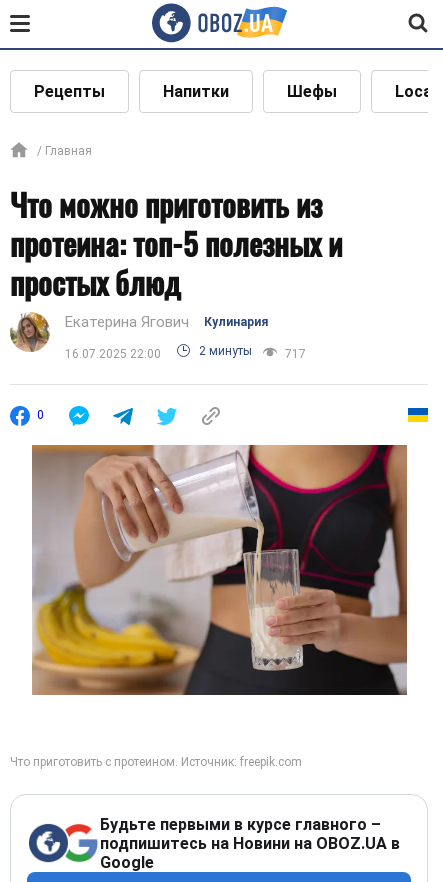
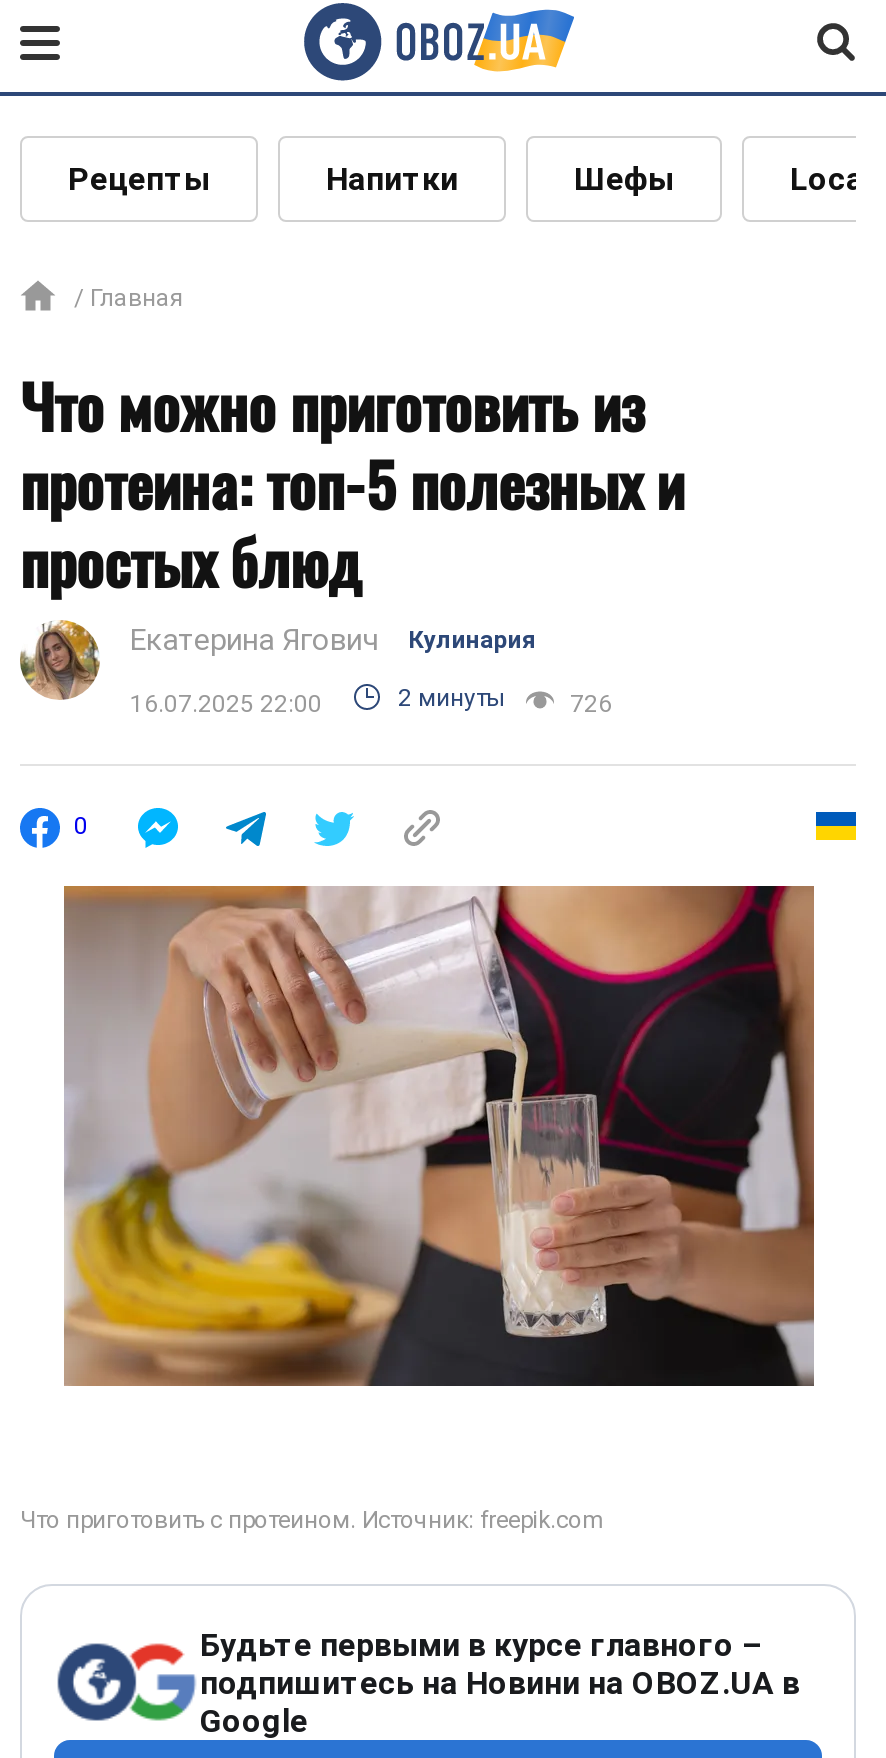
- 717
+ 726
